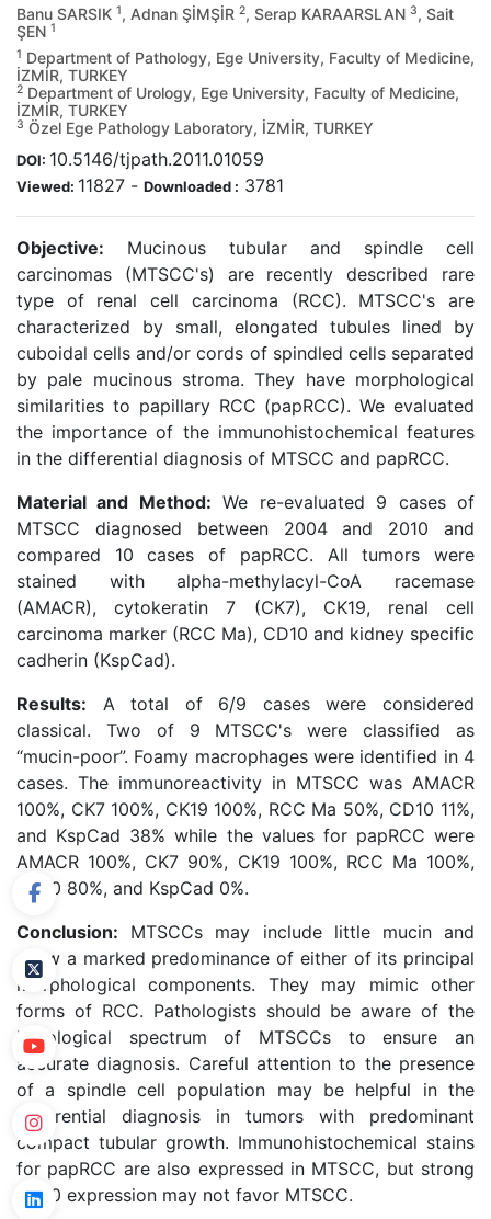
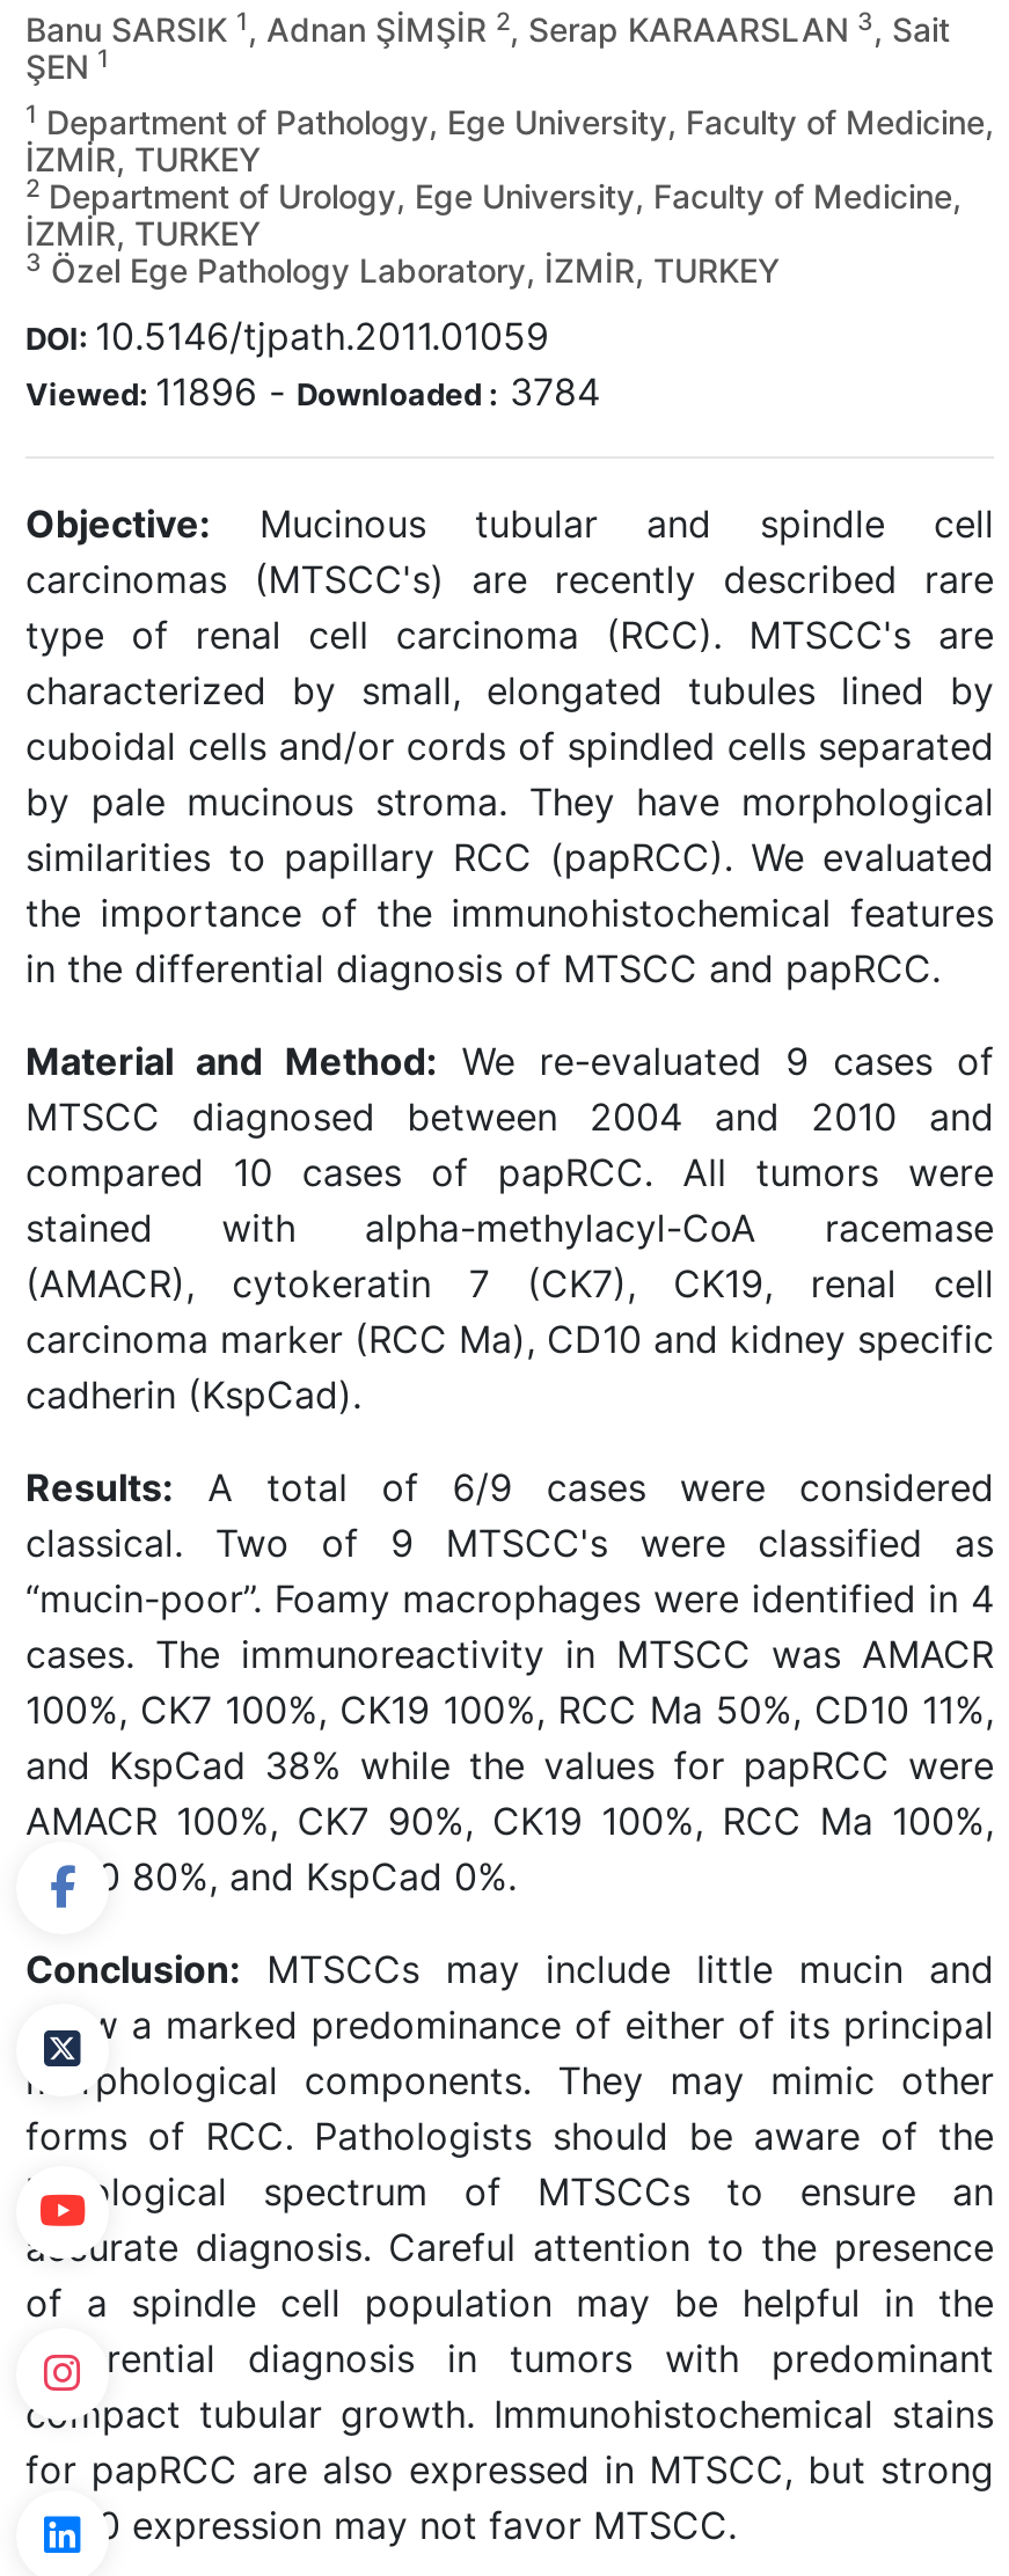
- Viewed: 11827 - Downloaded : 3781
+ Viewed: 11896 - Downloaded : 3784
